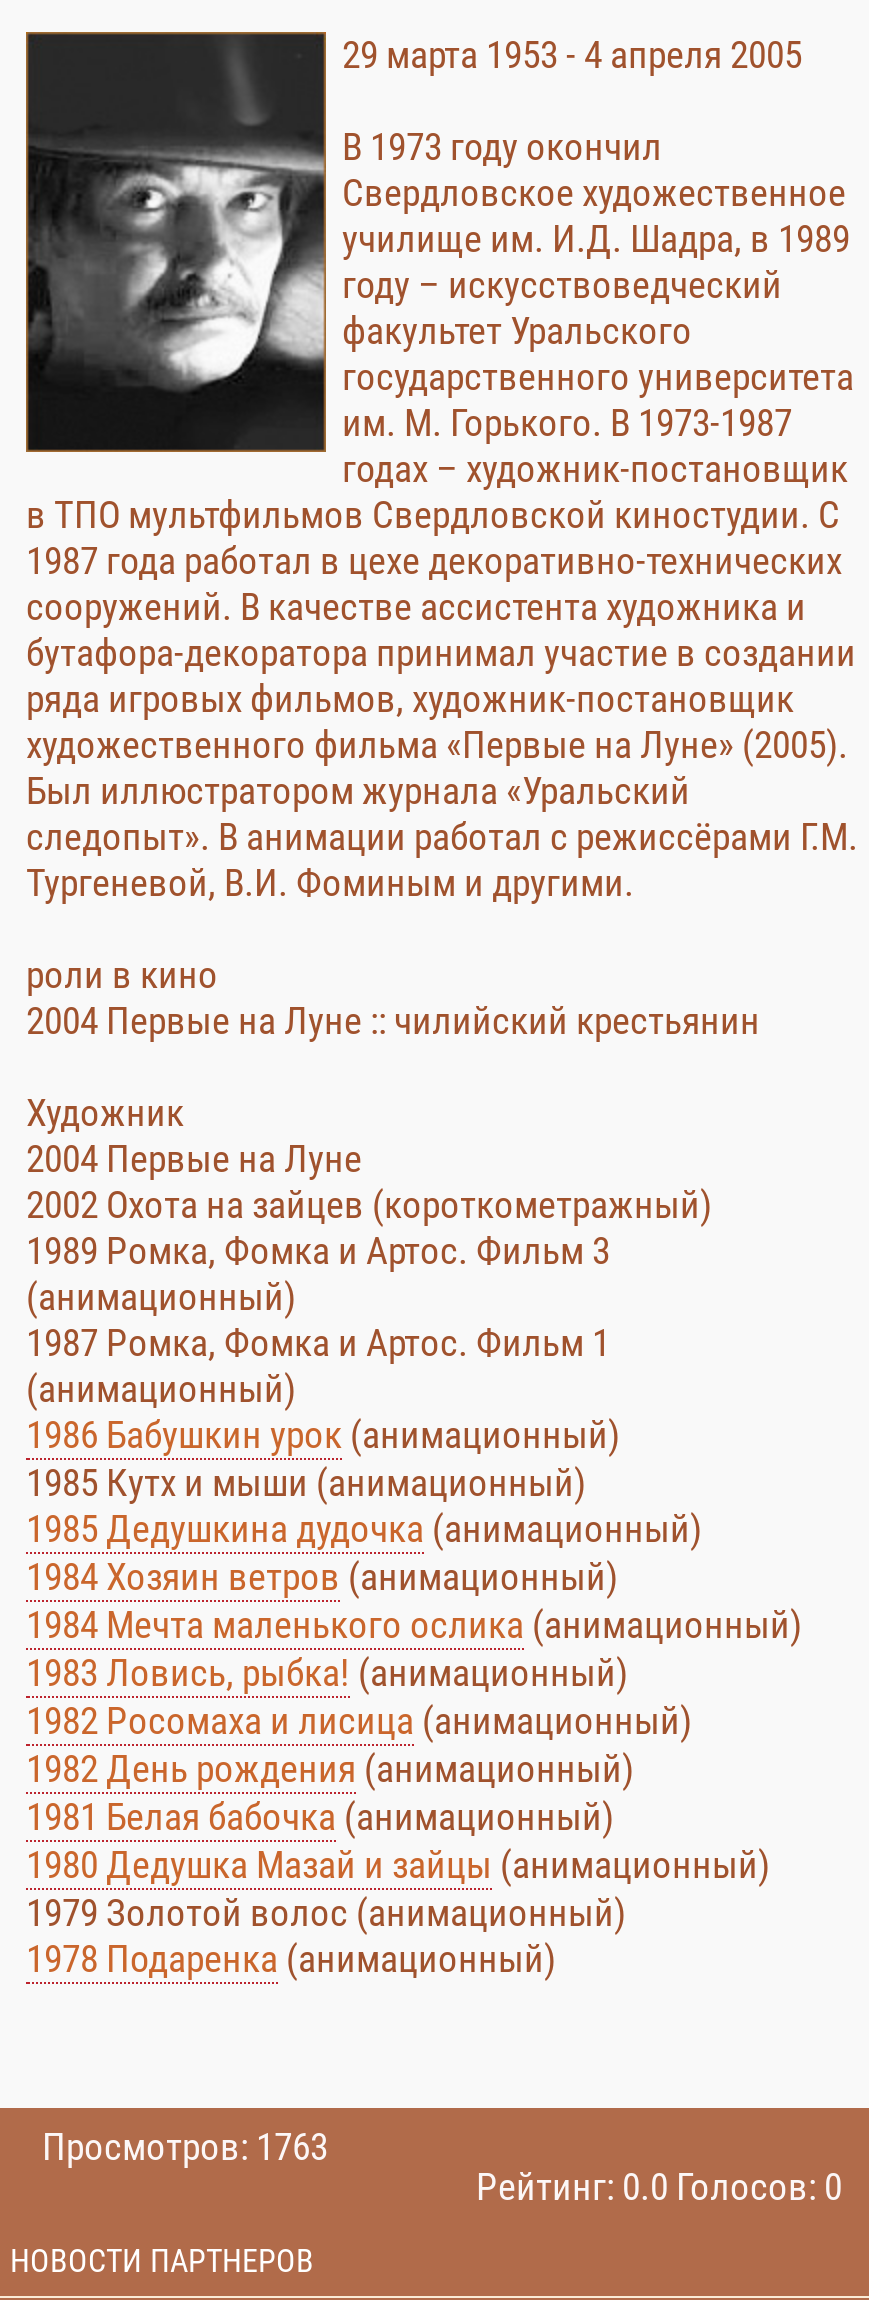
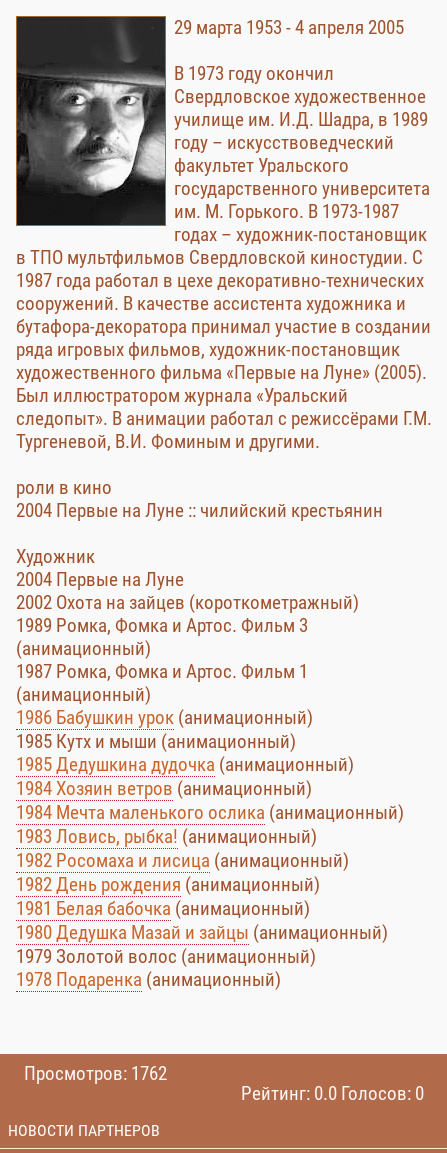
- Просмотров: 1763
+ Просмотров: 1762
